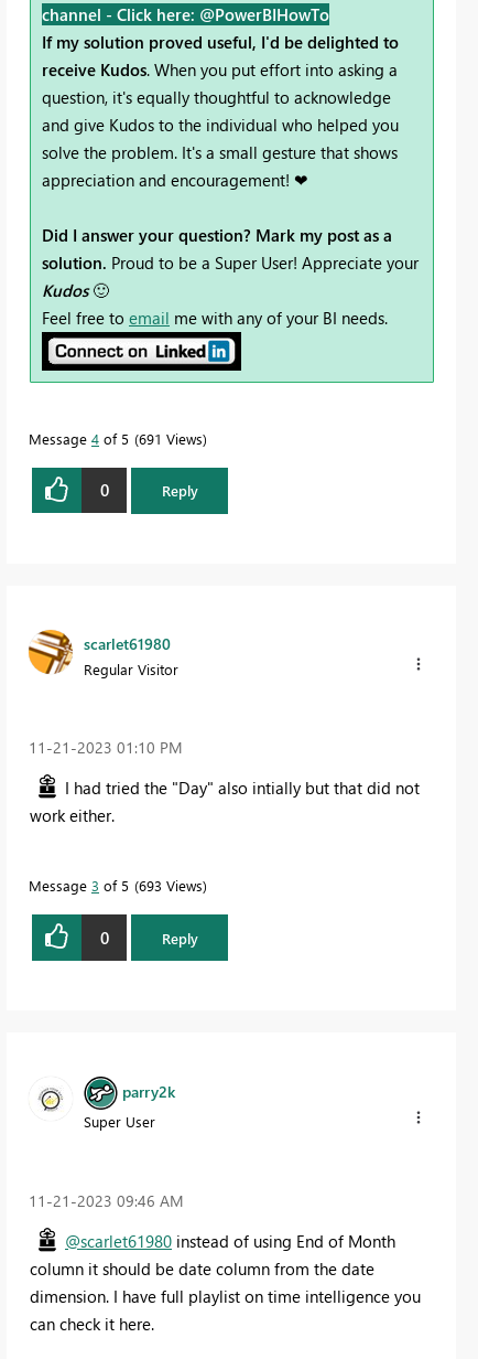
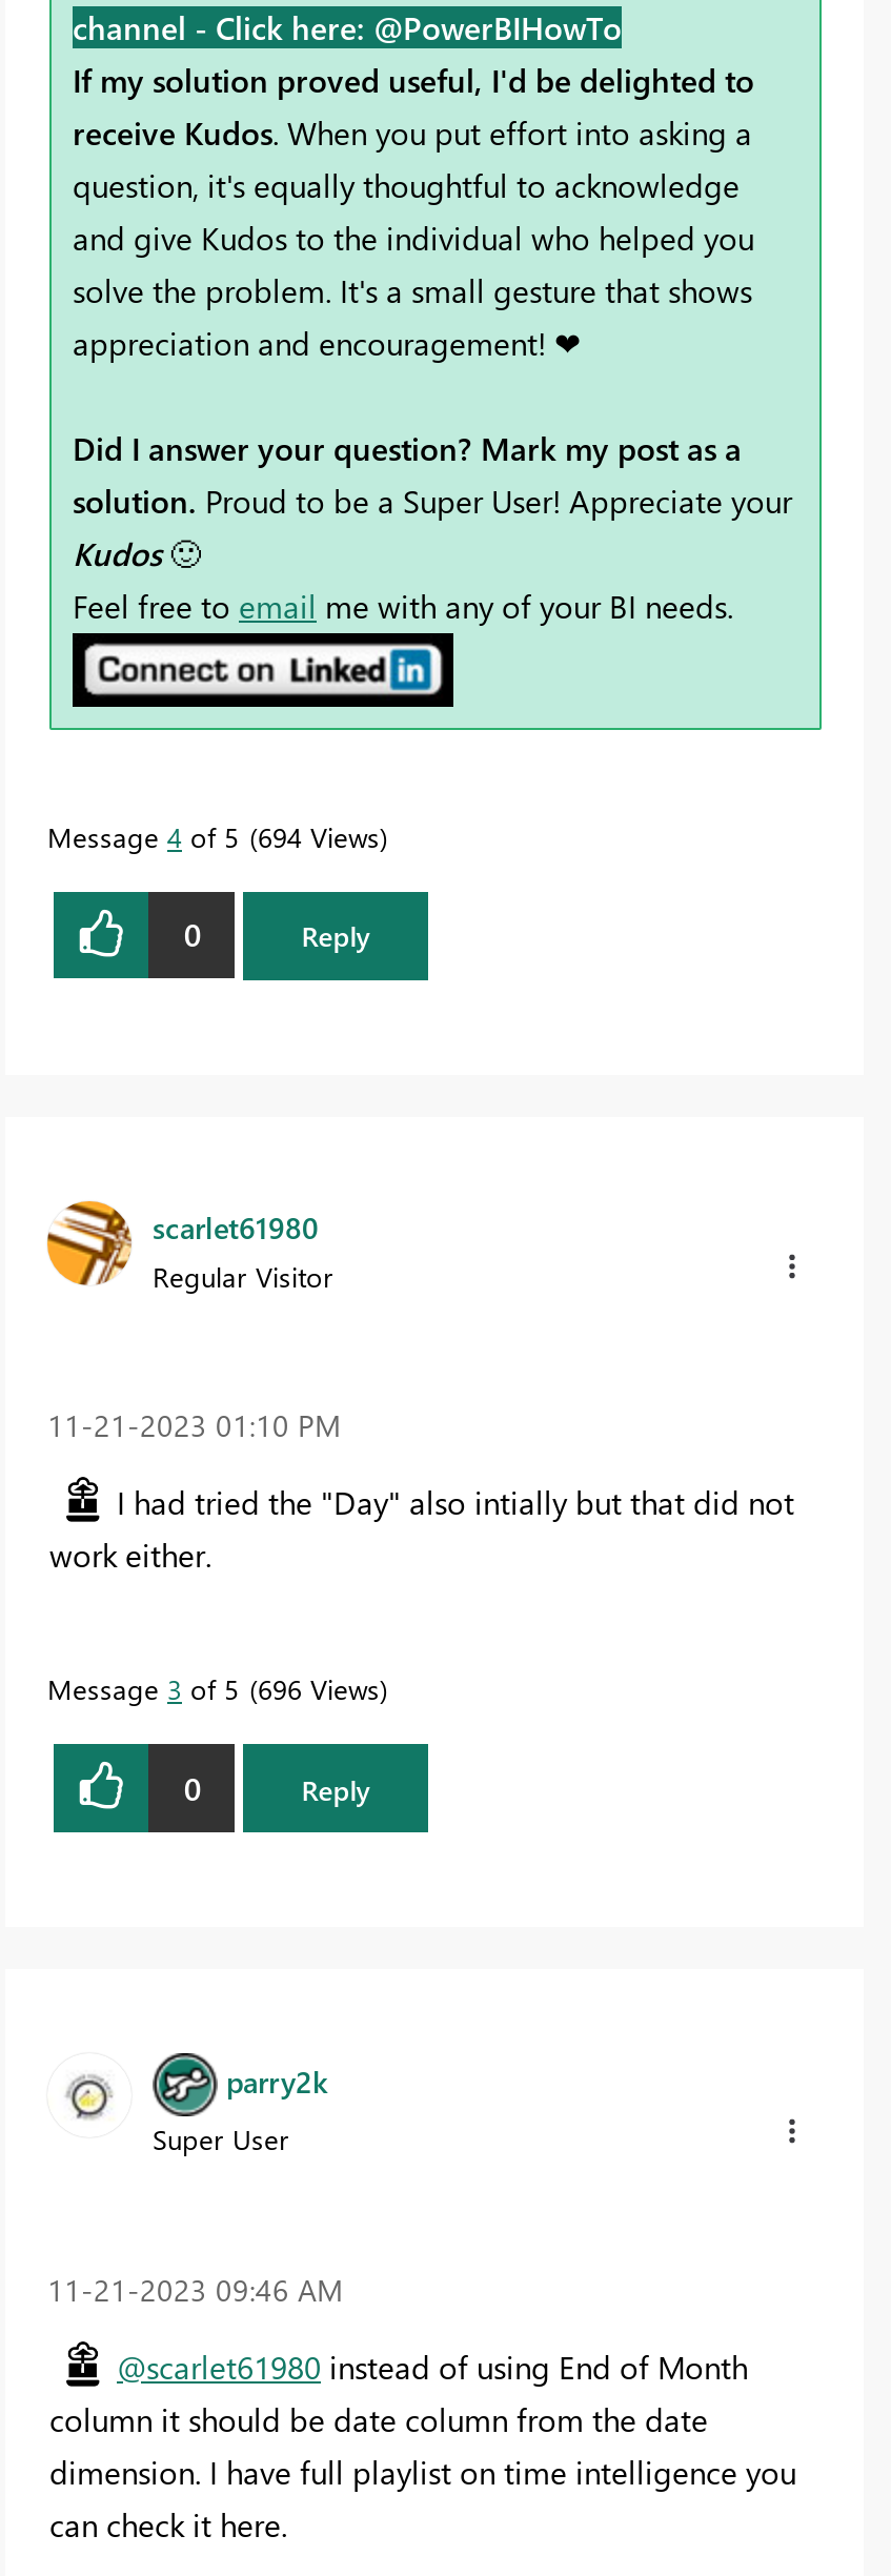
- Message 4 of 5 691 Views
+ Message 4 of 5 694 Views

- Message 3 of 5 693 Views
+ Message 3 of 5 696 Views
